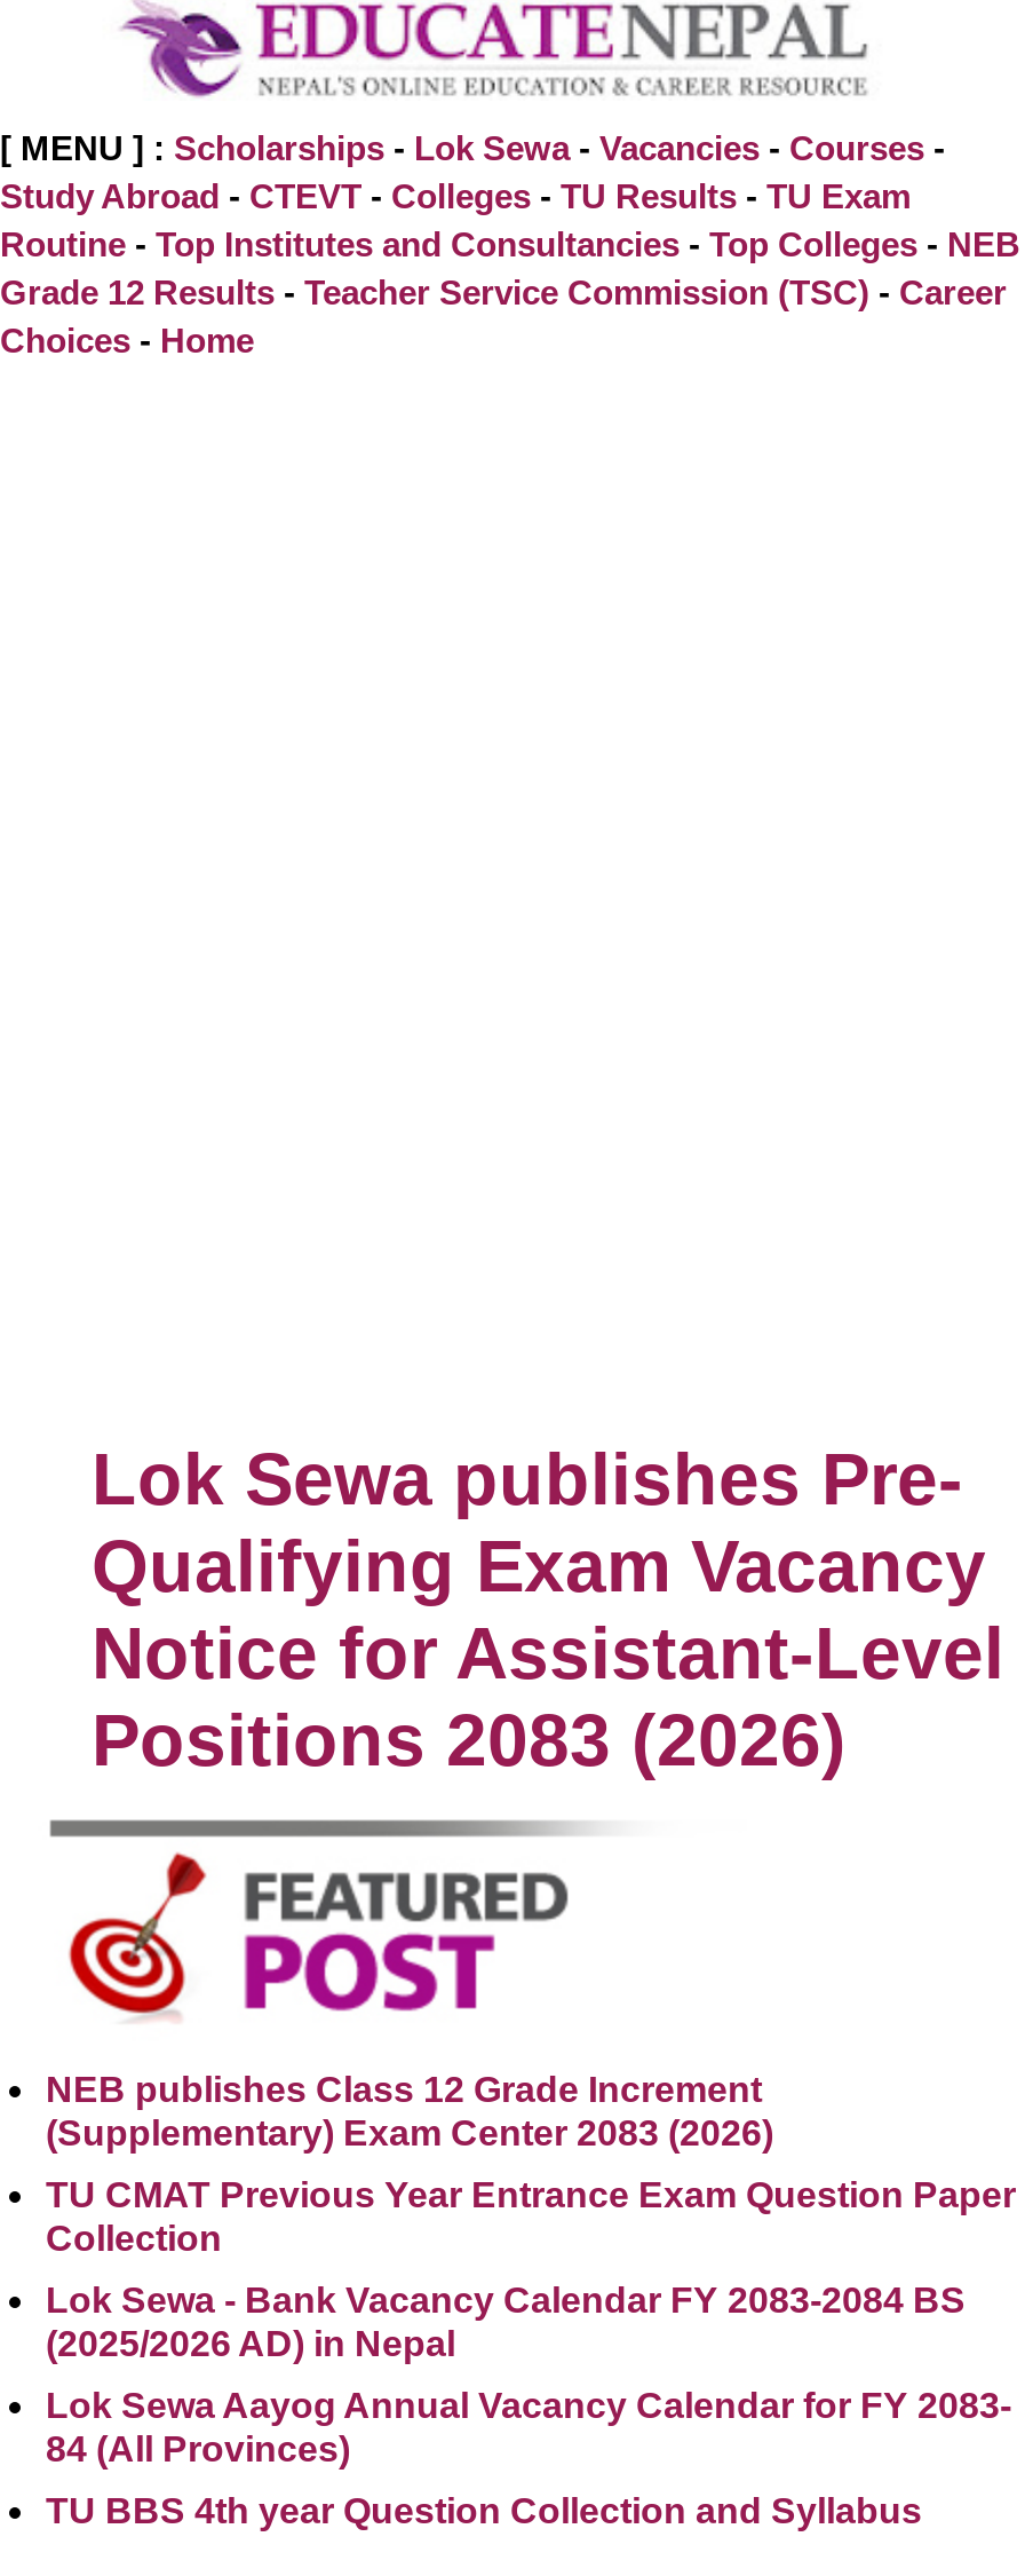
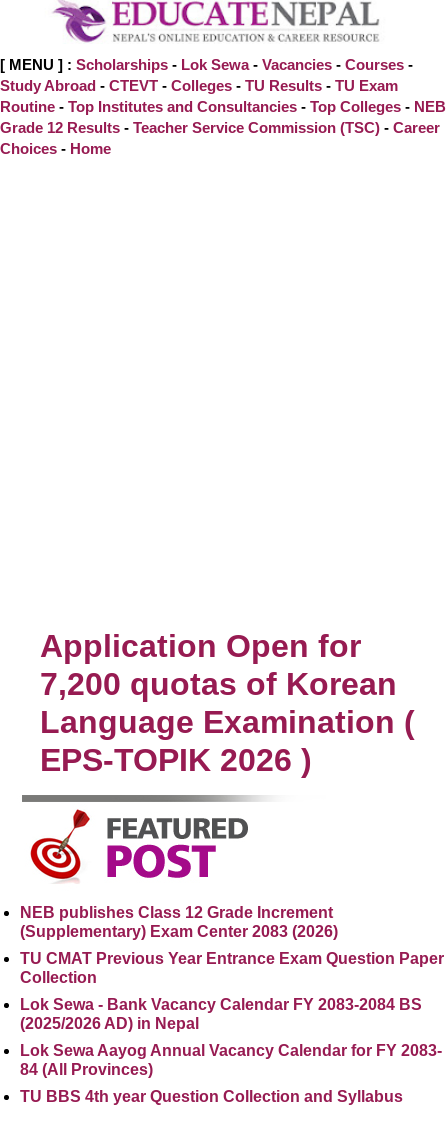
- Lok Sewa publishes Pre-
- Qualifying Exam Vacancy
- Notice for Assistant-Level
- Positions 2083 (2026)
+ Application Open for
+ 7,200 quotas of Korean
+ Language Examination (
+ EPS-TOPIK 2026 )
